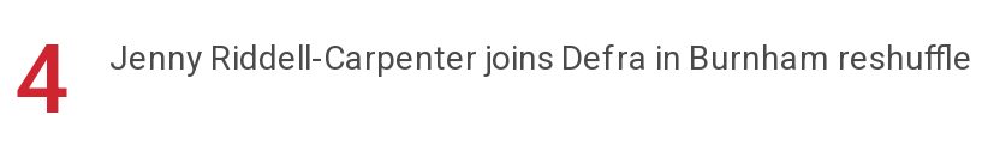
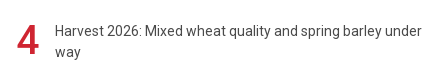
- Jenny Riddell-Carpenter joins Defra in Burnham reshuffle
+ Harvest 2026: Mixed wheat quality and spring barley under
+ way
